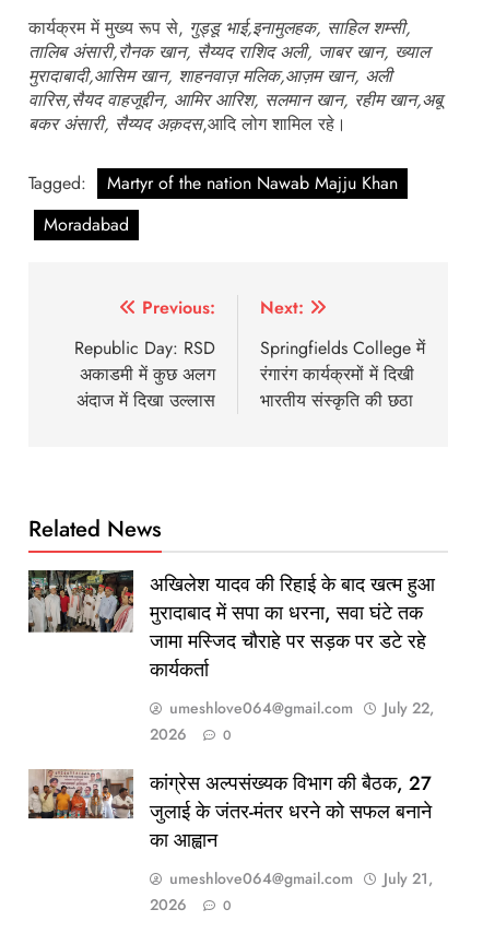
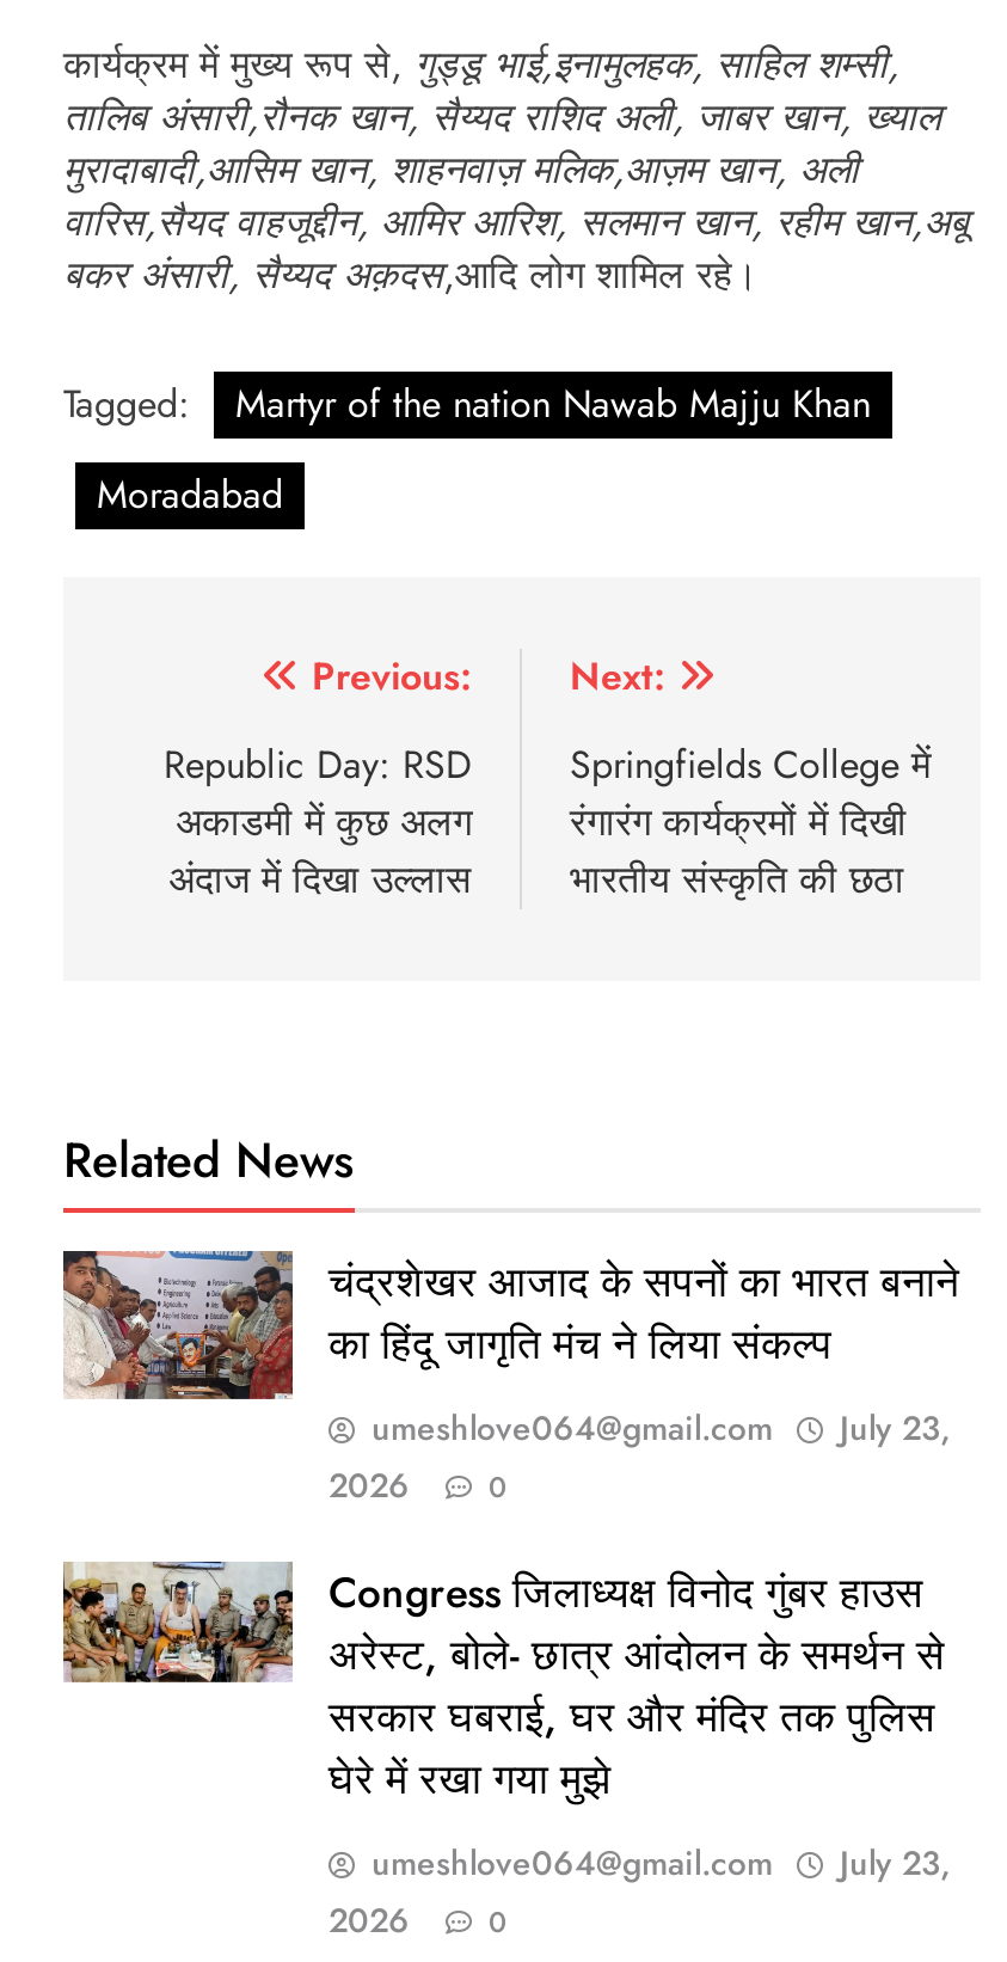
- [image]
- अखिलेश यादव की रिहाई के बाद खत्म हुआ
- मुरादाबाद में सपा का धरना, सवा घंटे तक
- जामा मस्जिद चौराहे पर सड़क पर डटे रहे
- कार्यकर्ता
+ [image]
+ चंद्रशेखर आजाद के सपनों का भारत बनाने
+ का हिंदू जागृति मंच ने लिया संकल्प

moved up: umeshlove064@gmail.com | 2026 | 0

- umeshlove064@gmail.com July 22,
+ umeshlove064@gmail.com July 23,

- [image]
- कांग्रेस अल्पसंख्यक विभाग की बैठक, 27
- जुलाई के जंतर-मंतर धरने को सफल बनाने
- का आह्वान
+ [image]
+ Congress जिलाध्यक्ष विनोद गुंबर हाउस
+ अरेस्ट, बोले- छात्र आंदोलन के समर्थन से
+ सरकार घबराई, घर और मंदिर तक पुलिस
+ घेरे में रखा गया मुझे

- umeshlove064@gmail.com July 21,
+ umeshlove064@gmail.com July 23,
